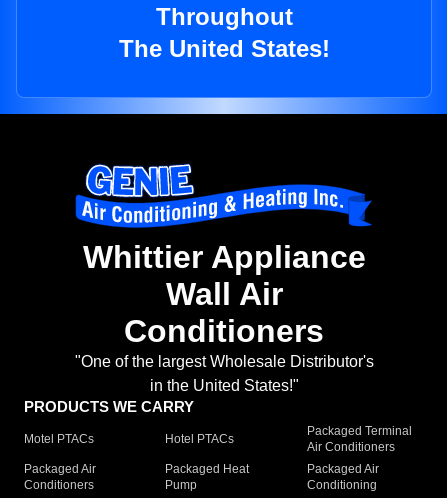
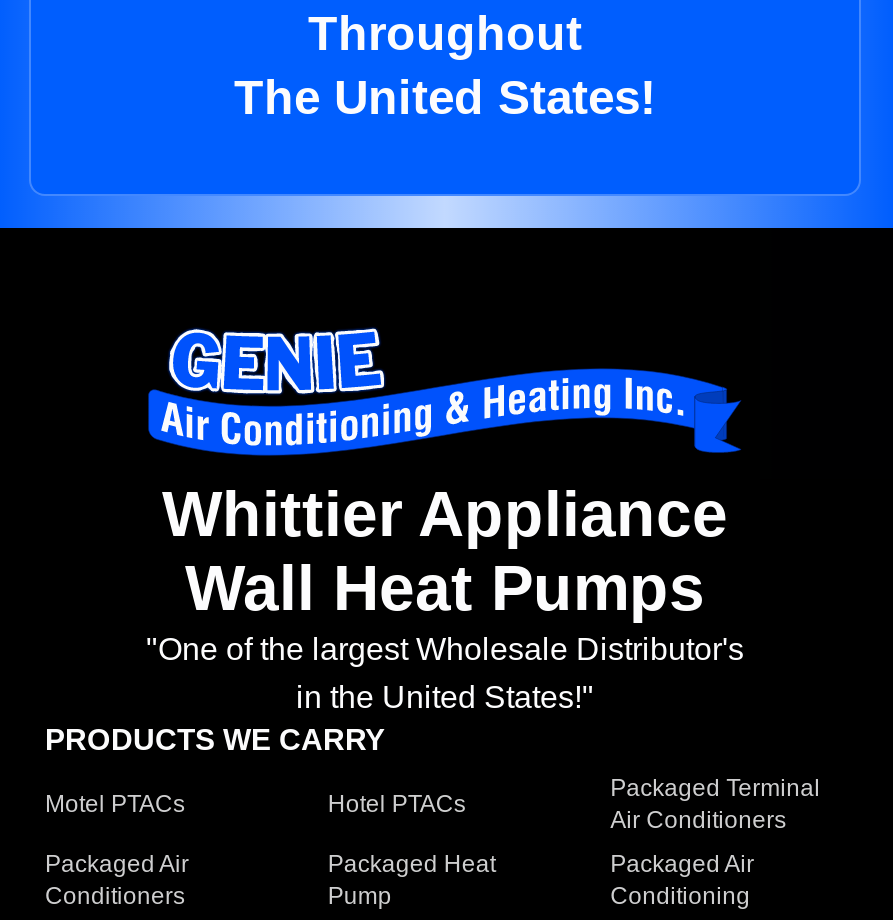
- Wall Air
- Conditioners
+ Wall Heat Pumps
